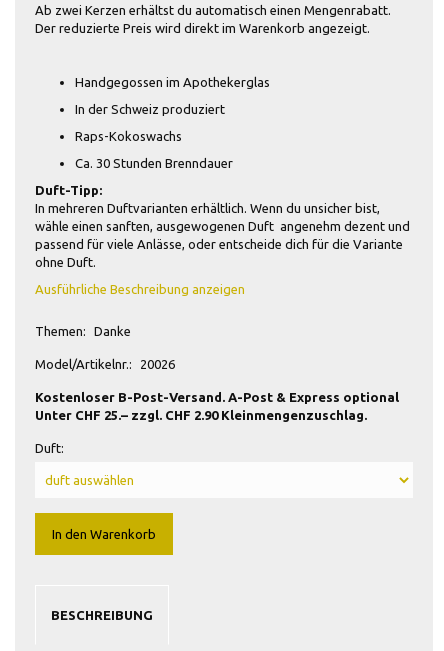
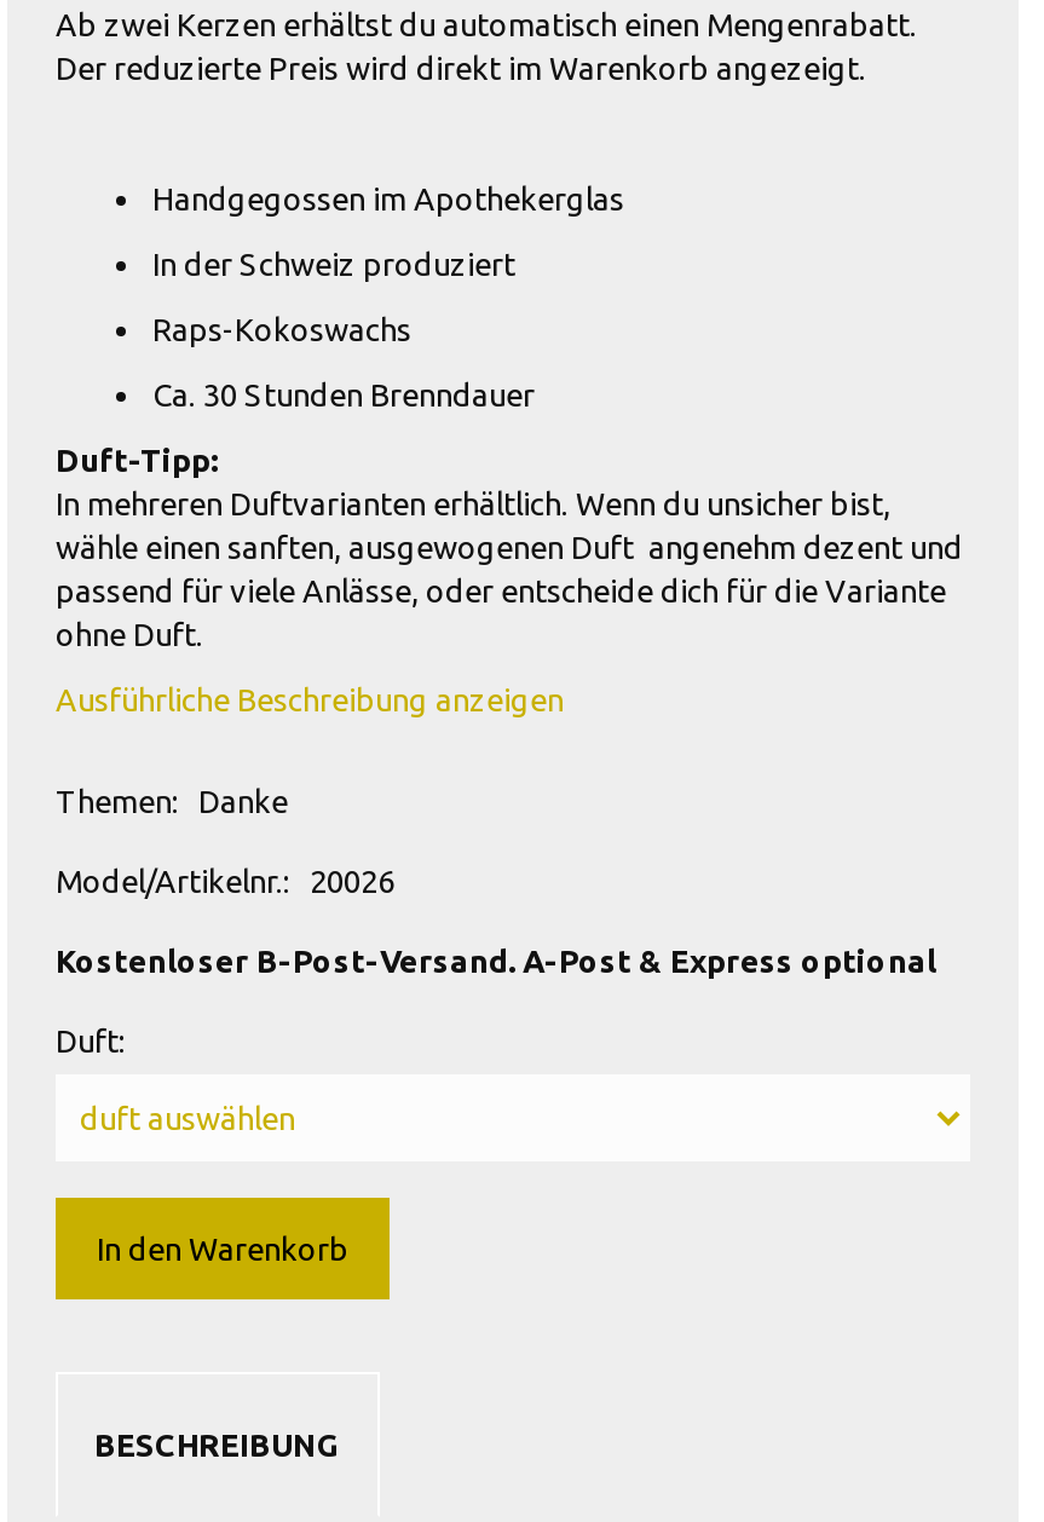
- Unter CHF 25.– zzgl. CHF 2.90 Kleinmengenzuschlag.
